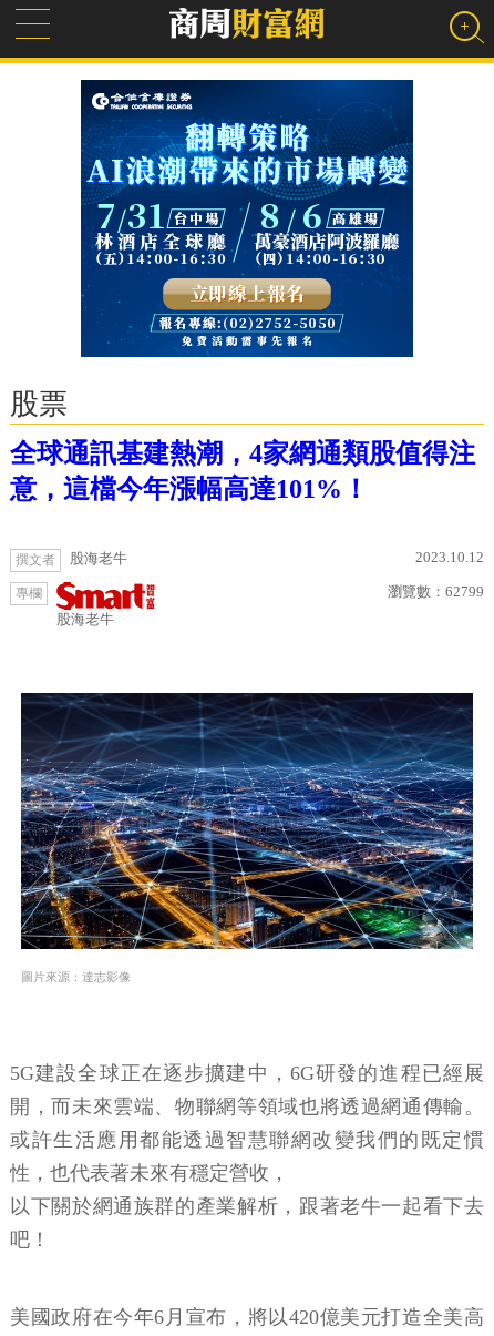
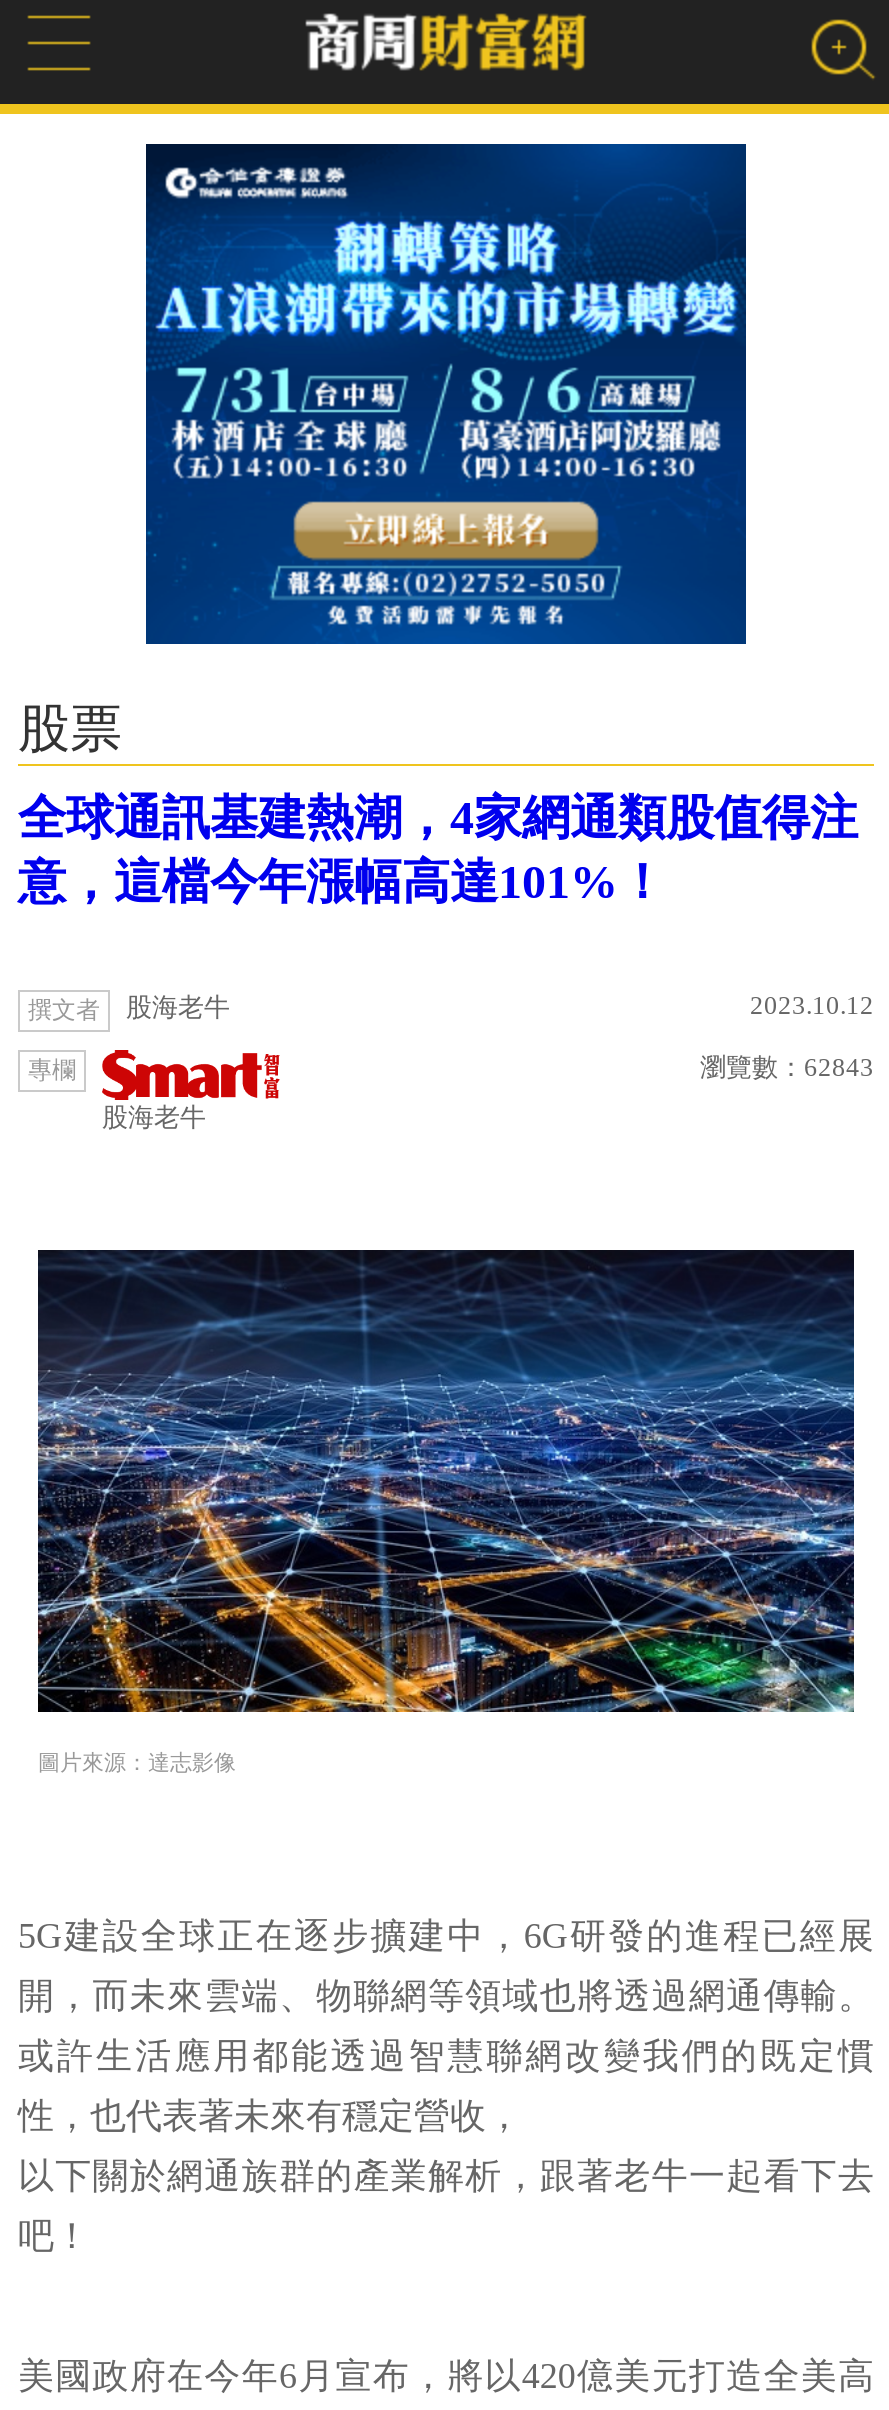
- 瀏覽數：62799
+ 瀏覽數：62843
